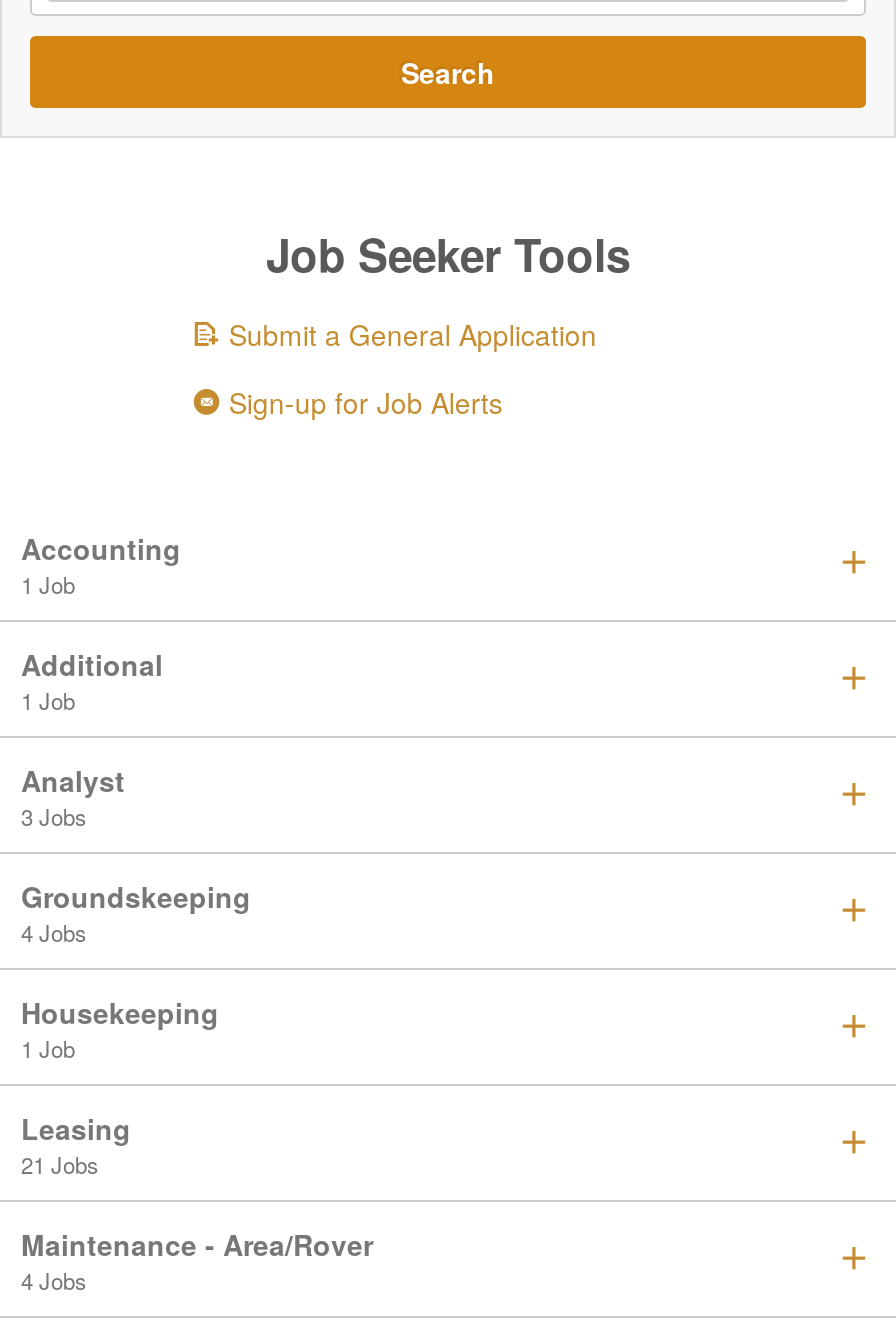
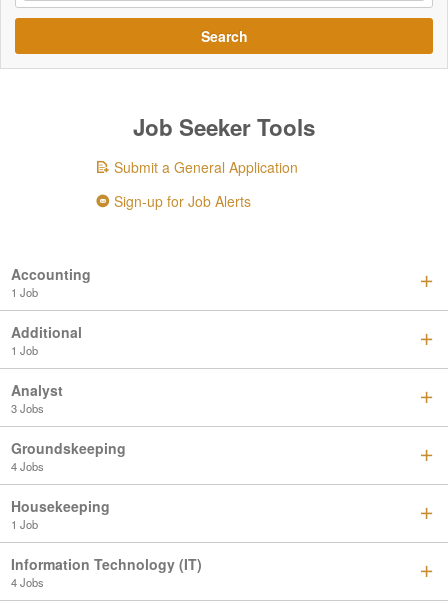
- Leasing
- 21 Jobs
- Maintenance - Area/Rover
+ Information Technology (IT)
